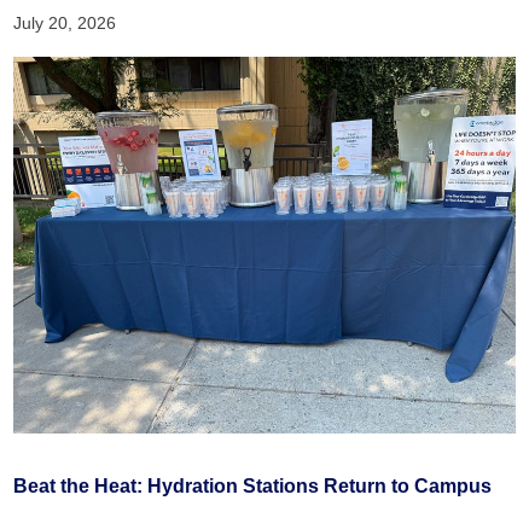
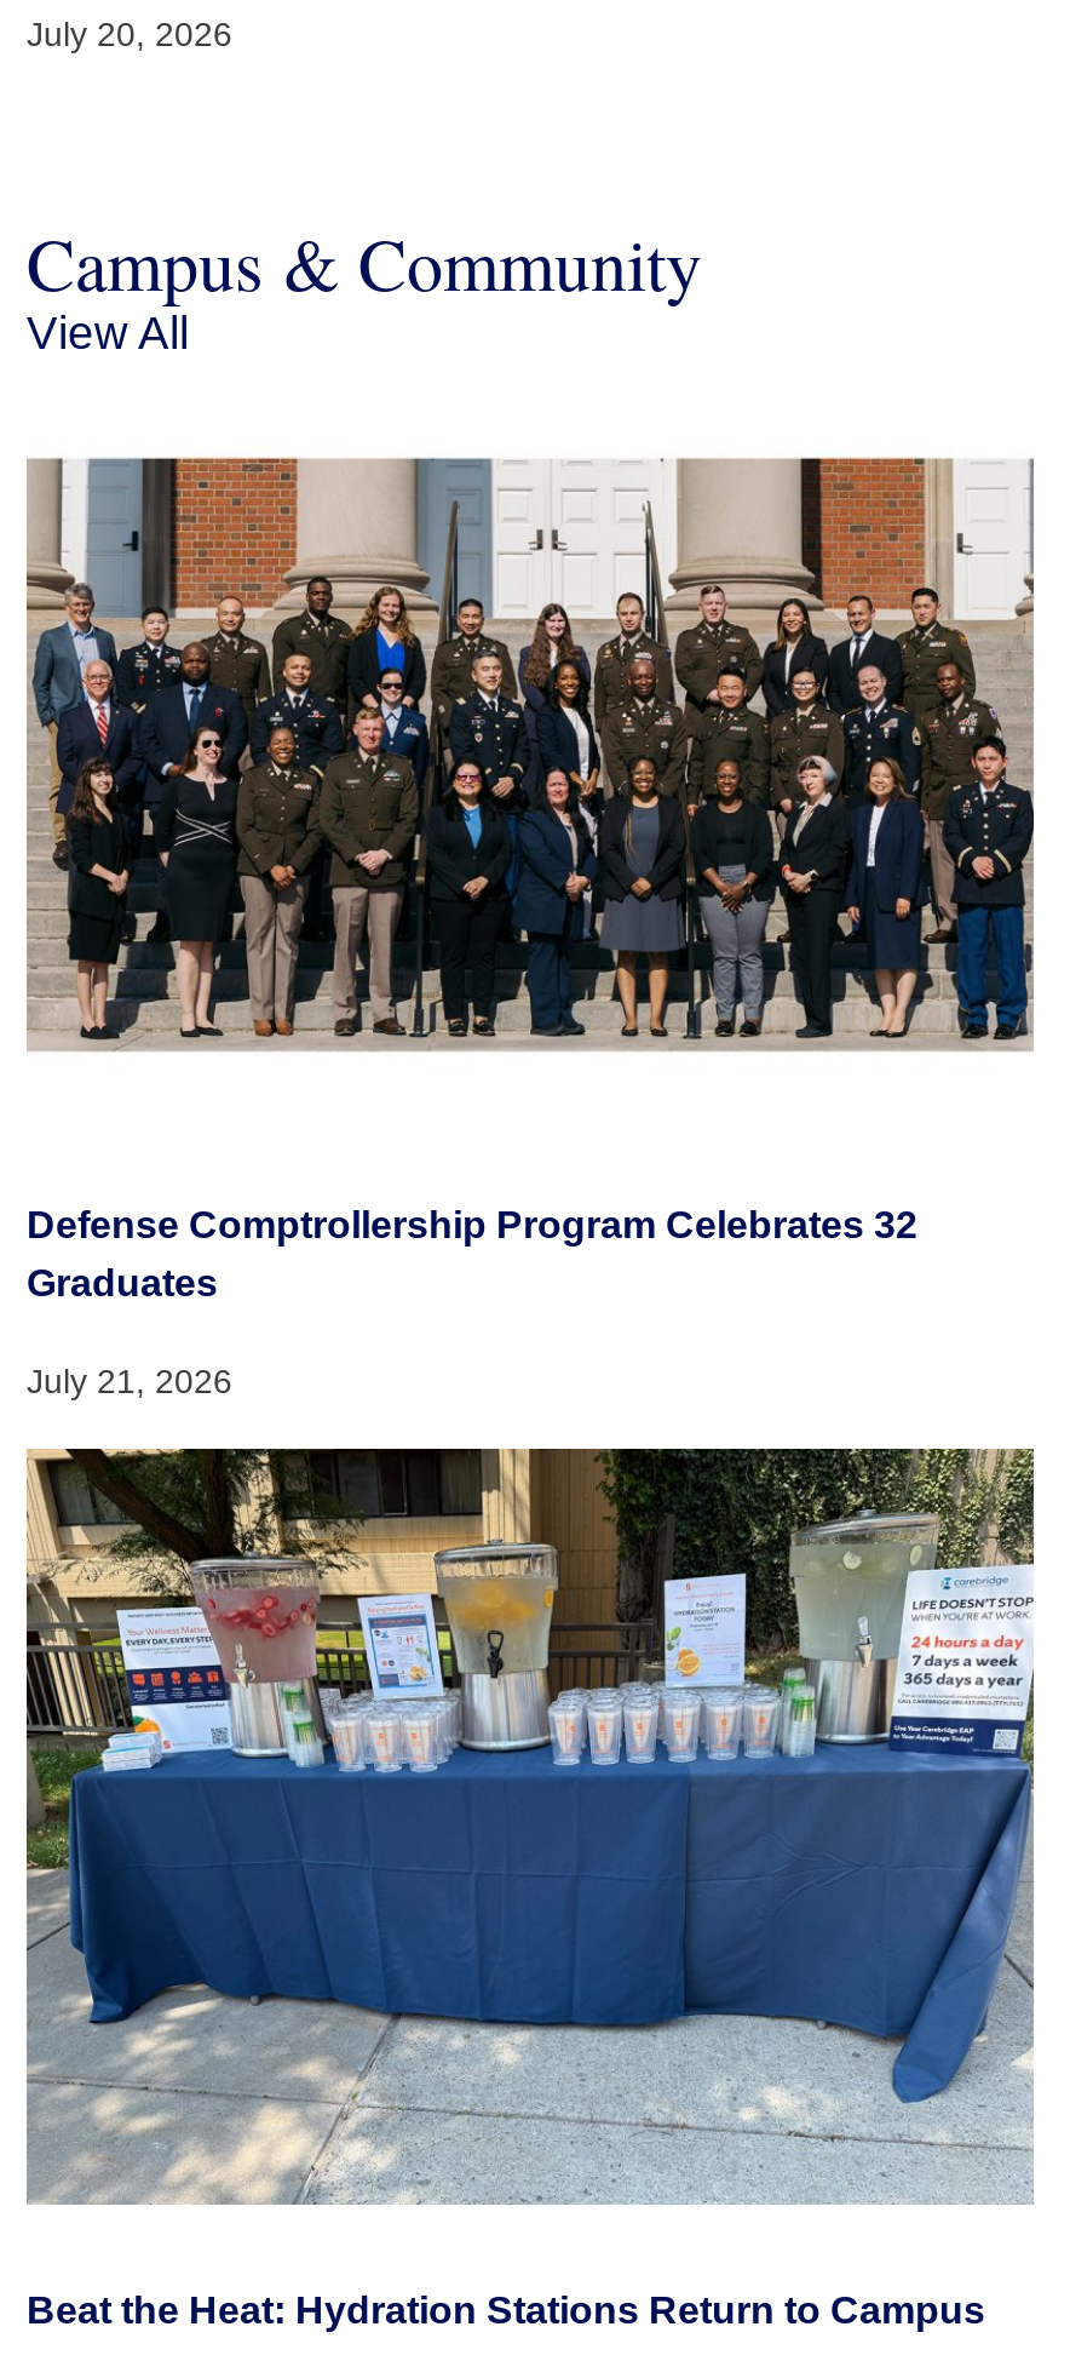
+ [image]

+ Campus & Community
+ View All

+ Defense Comptrollership Program Celebrates 32
+ Graduates
+ July 21, 2026
